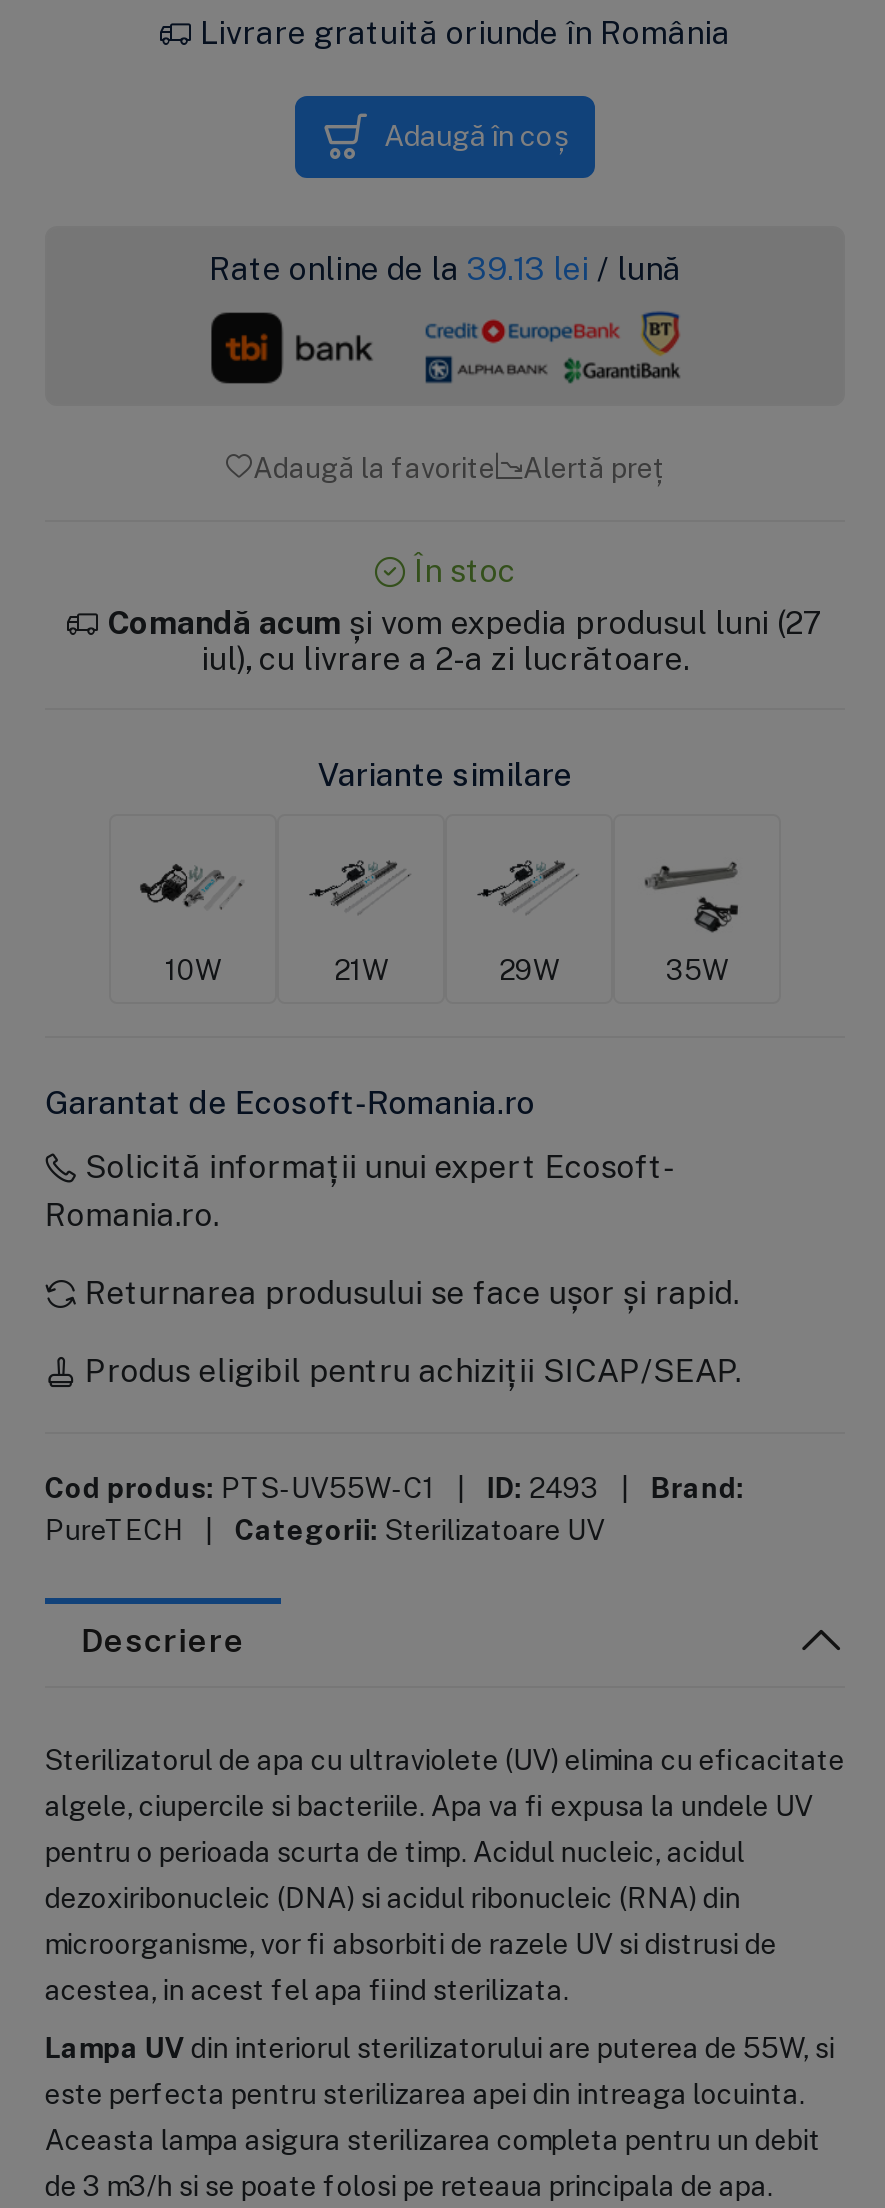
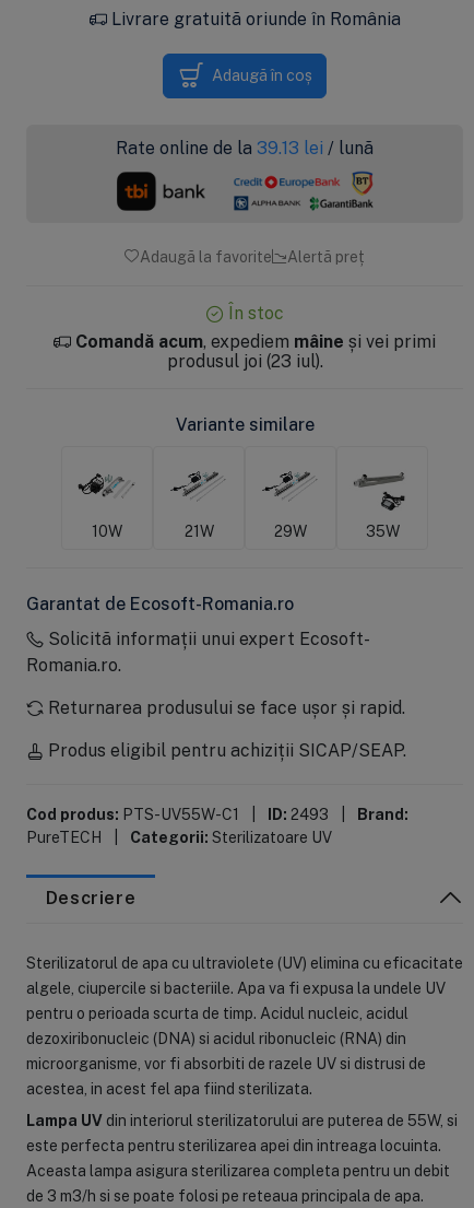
- Comandă acum și vom expedia produsul luni (27
- iul), cu livrare a 2-a zi lucrătoare.
+ Comandă acum, expediem mâine și vei primi
+ produsul joi (23 iul).
